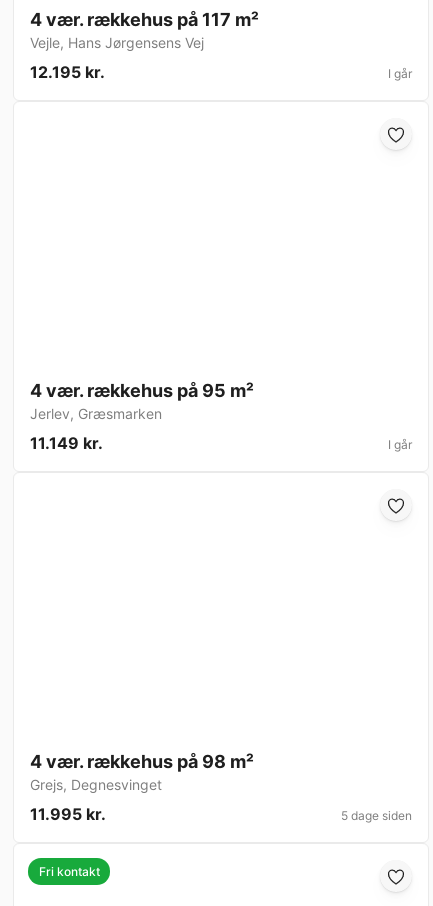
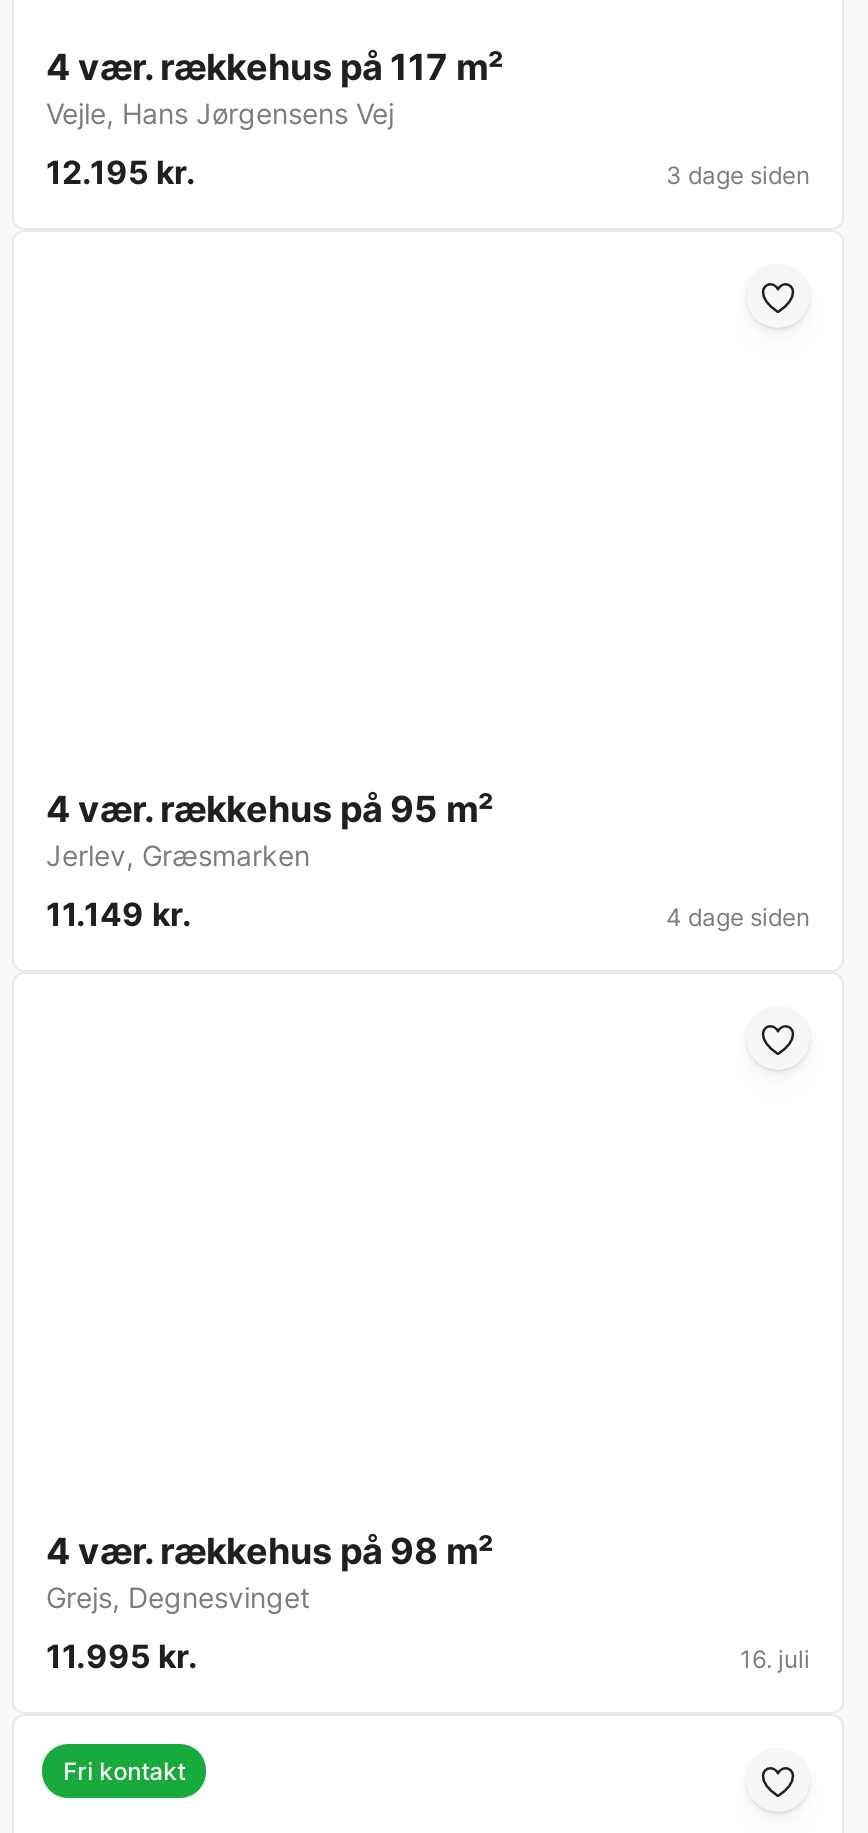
- I går
+ 3 dage siden

- I går
+ 4 dage siden

- 5 dage siden
+ 16. juli
